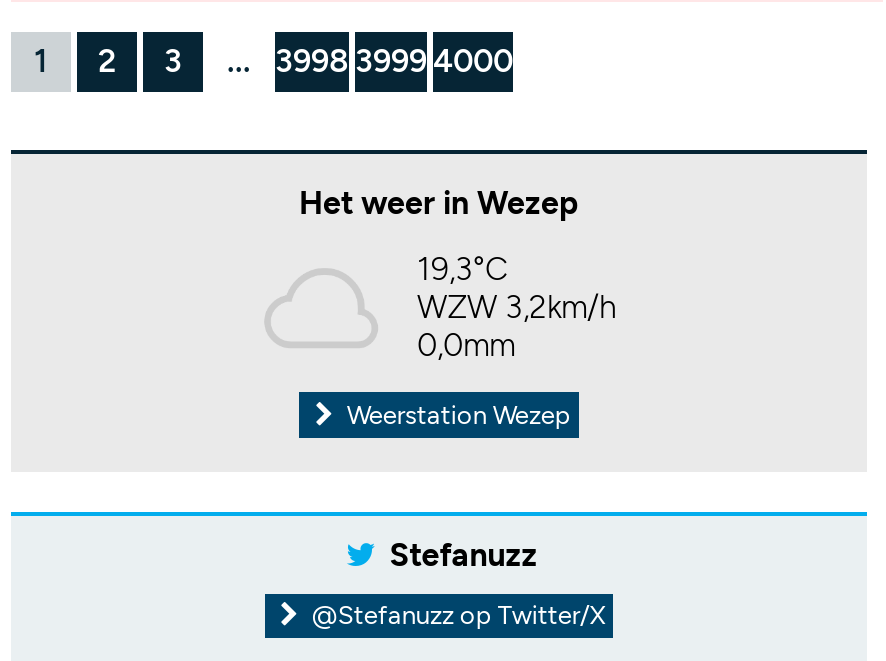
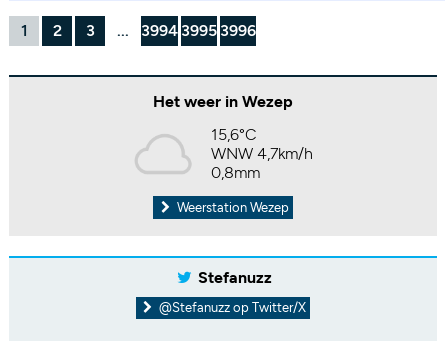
- 3998 3999 4000
+ 3994 3995 3996

- 19,3°C
- WZW 3,2km/h
- 0,0mm
+ 15,6°C
+ WNW 4,7km/h
+ 0,8mm
